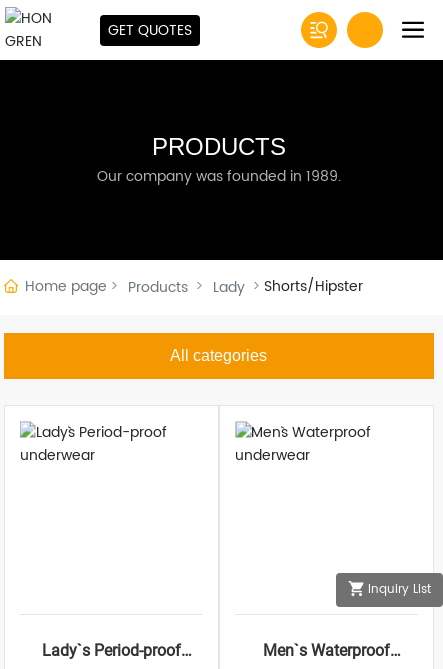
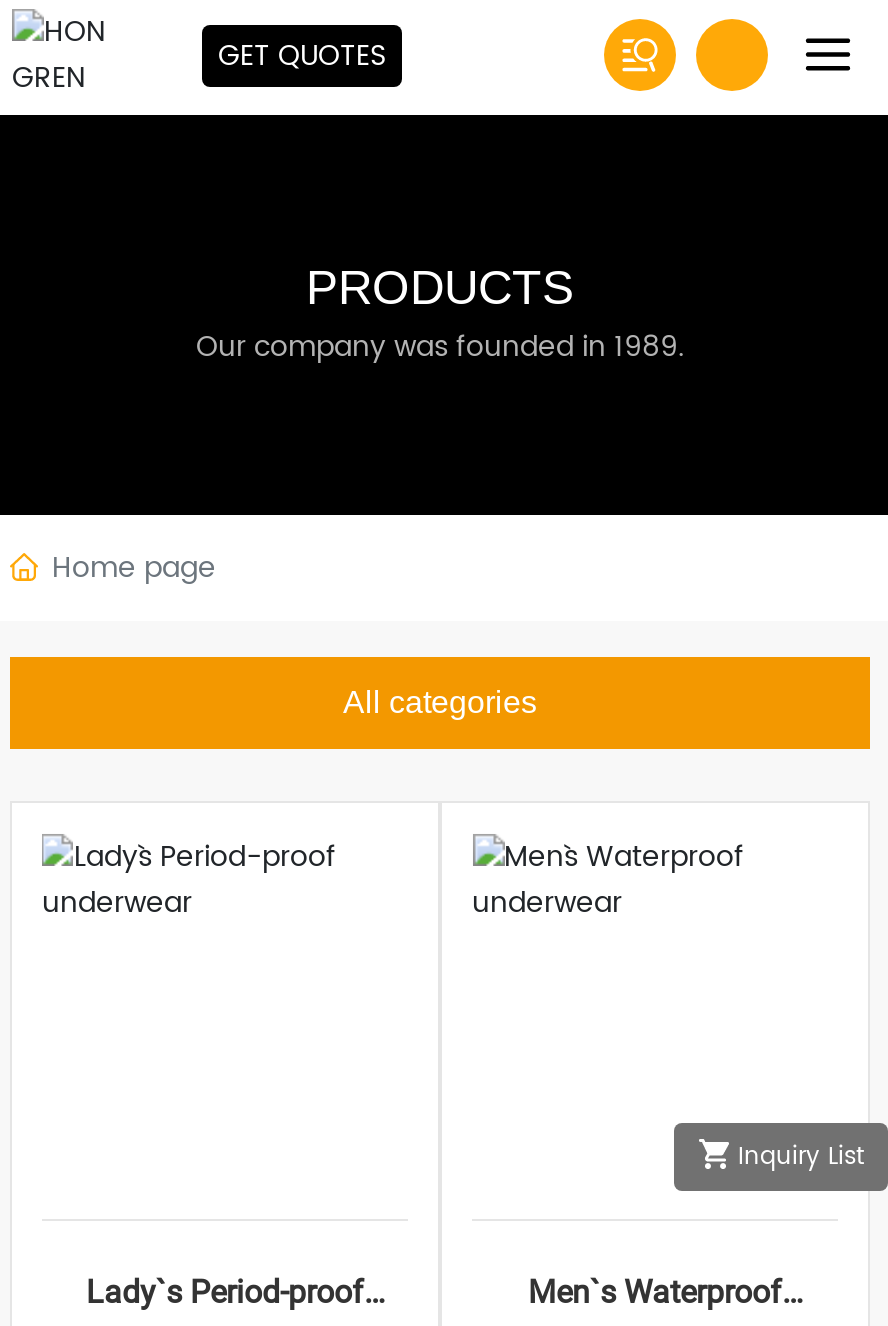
- Products
- Lady
- Shorts/Hipster
